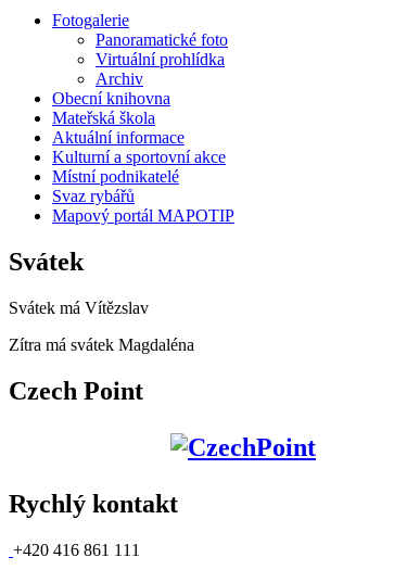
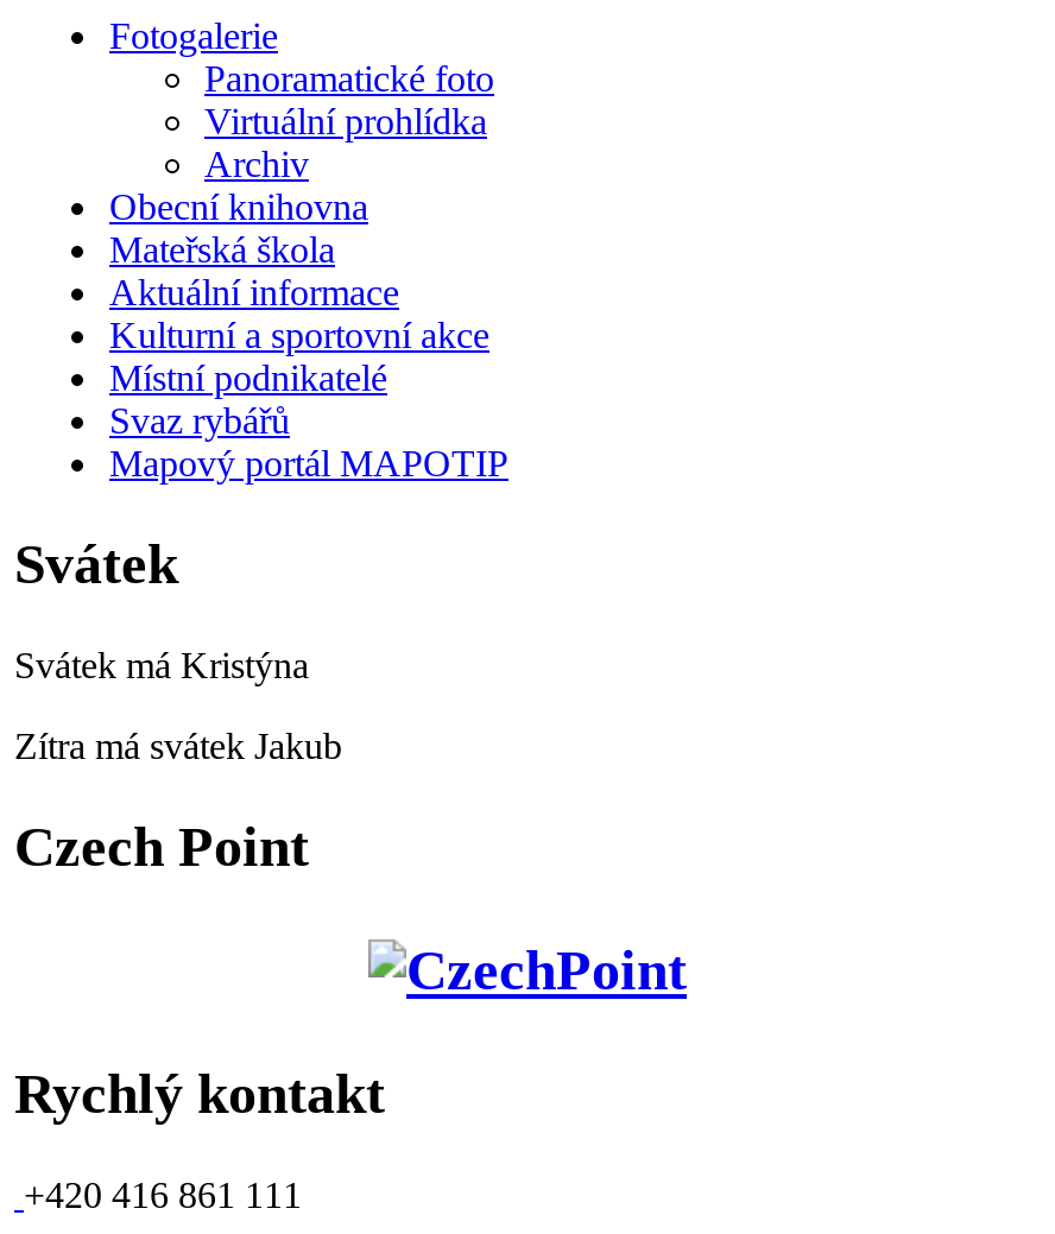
- Svátek má Vítězslav
+ Svátek má Kristýna

- Zítra má svátek Magdaléna
+ Zítra má svátek Jakub
